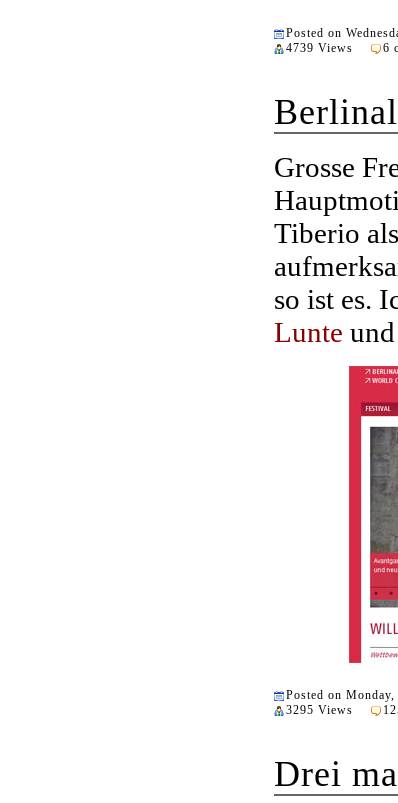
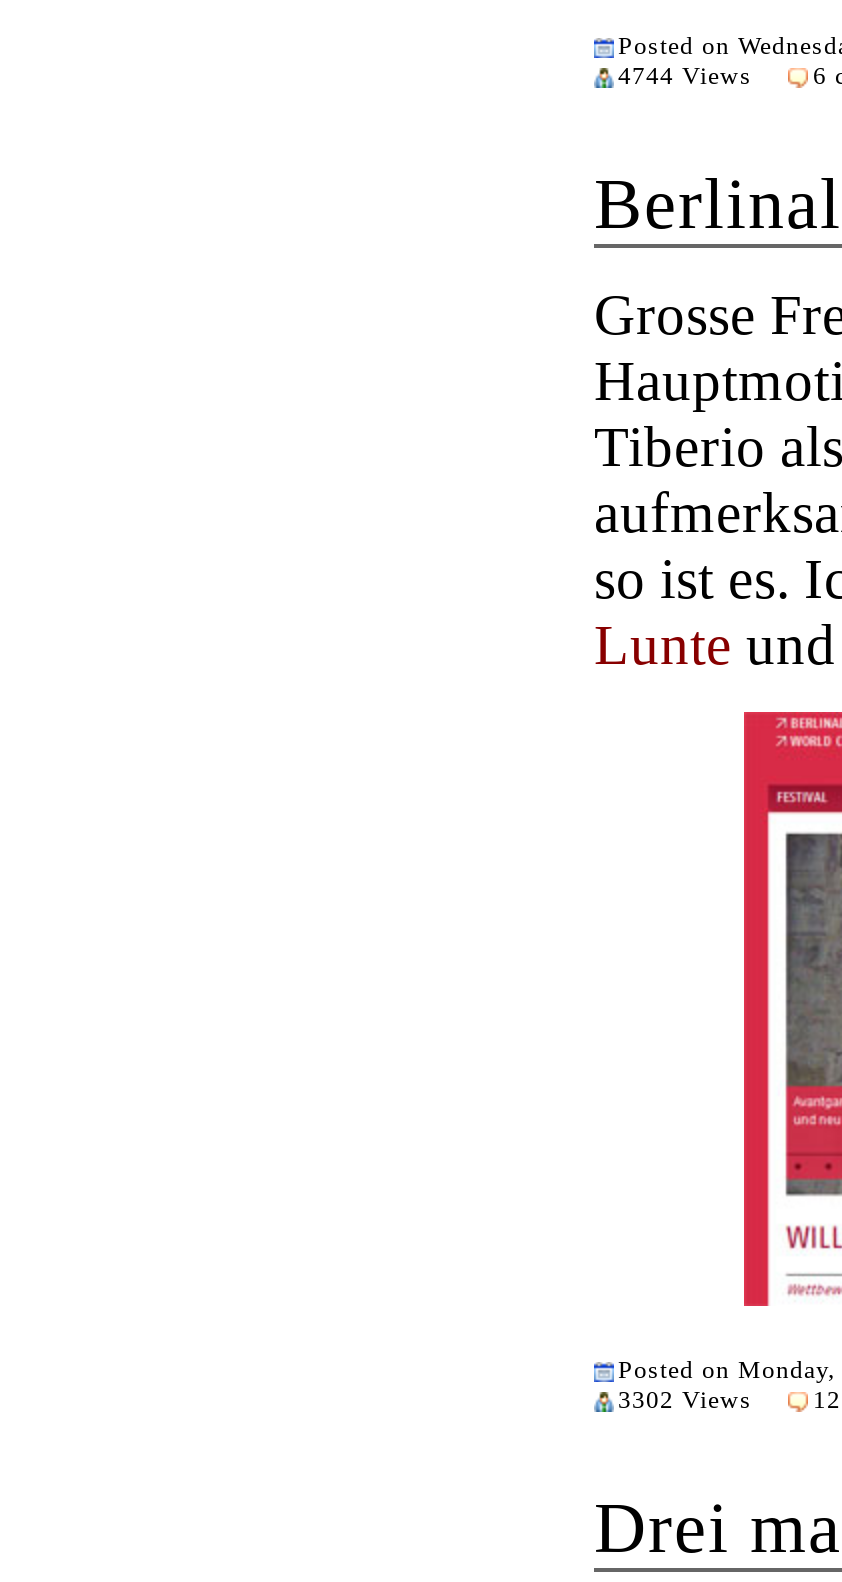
- 4739 Views
+ 4744 Views

- 3295 Views
+ 3302 Views
